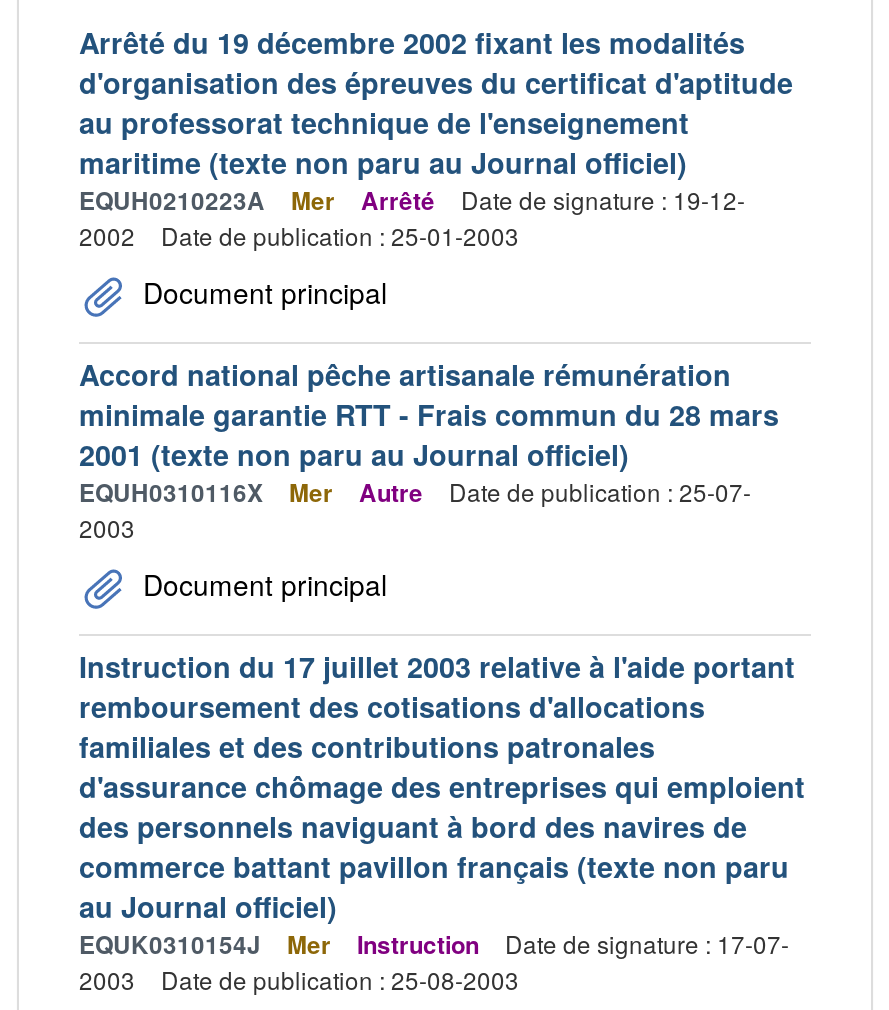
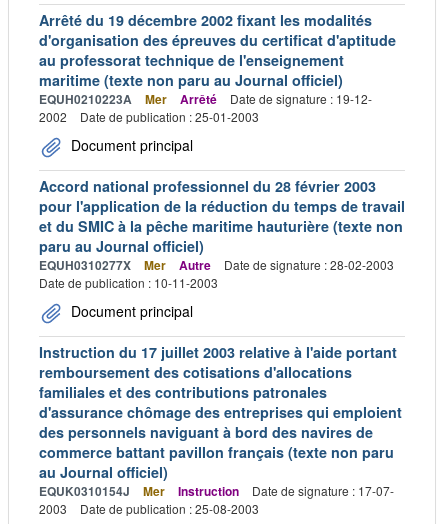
- Accord national pêche artisanale rémunération
- minimale garantie RTT - Frais commun du 28 mars
- 2001 (texte non paru au Journal officiel)
- EQUH0310116X
+ Accord national professionnel du 28 février 2003
+ pour l'application de la réduction du temps de travail
+ et du SMIC à la pêche maritime hauturière (texte non
+ paru au Journal officiel)
+ EQUH0310277X

- Date de publication : 25-07-
- 2003
+ Date de signature : 28-02-2003
+ Date de publication : 10-11-2003
